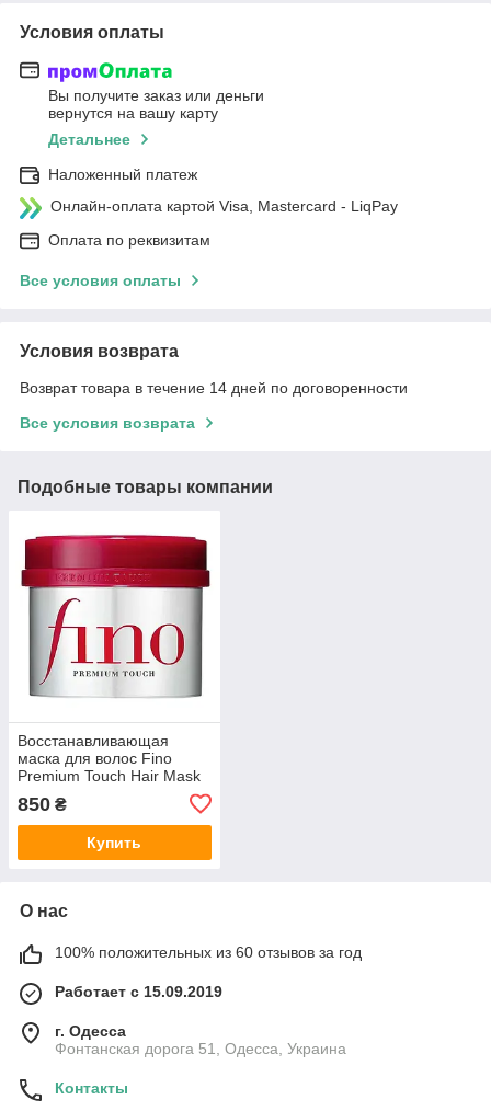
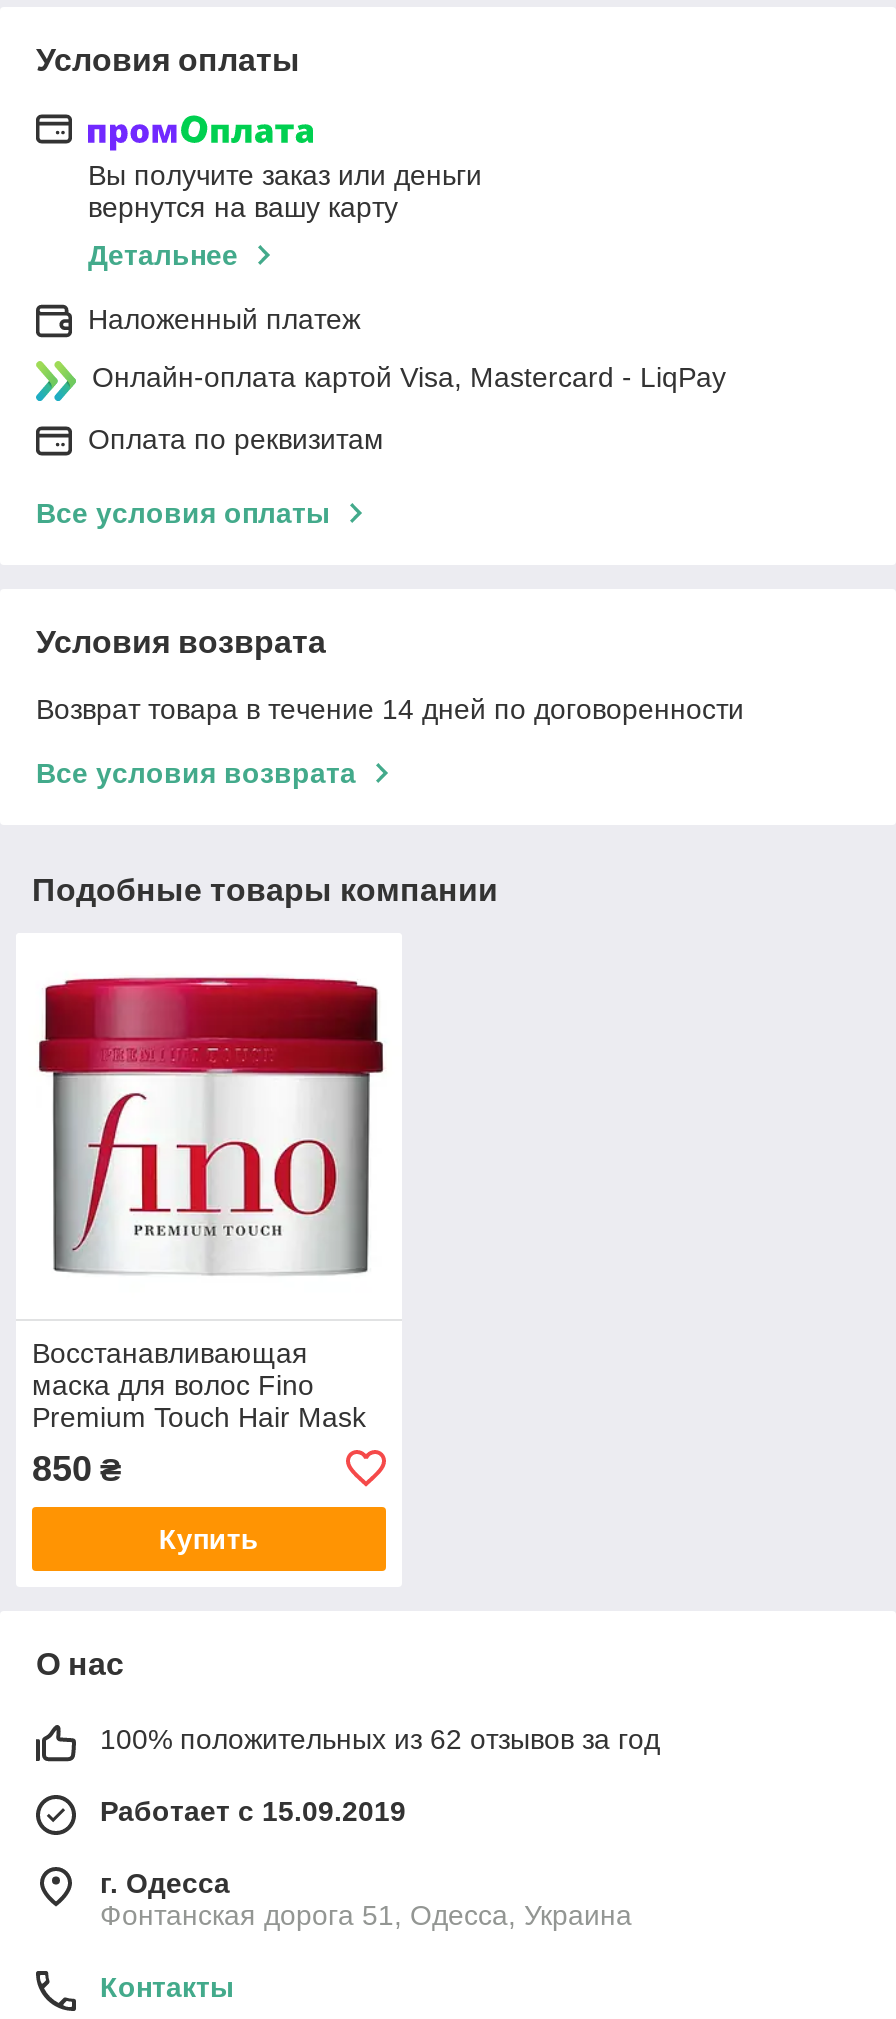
- 100% положительных из 60 отзывов за год
+ 100% положительных из 62 отзывов за год
